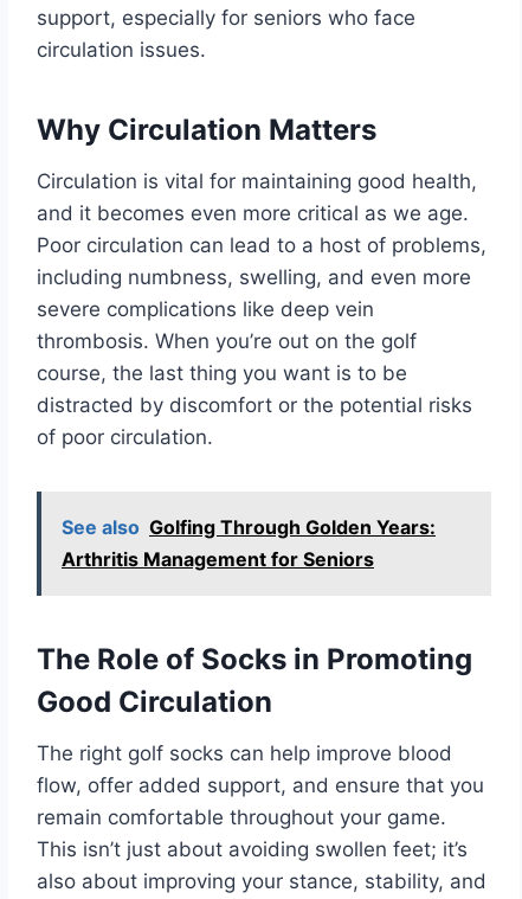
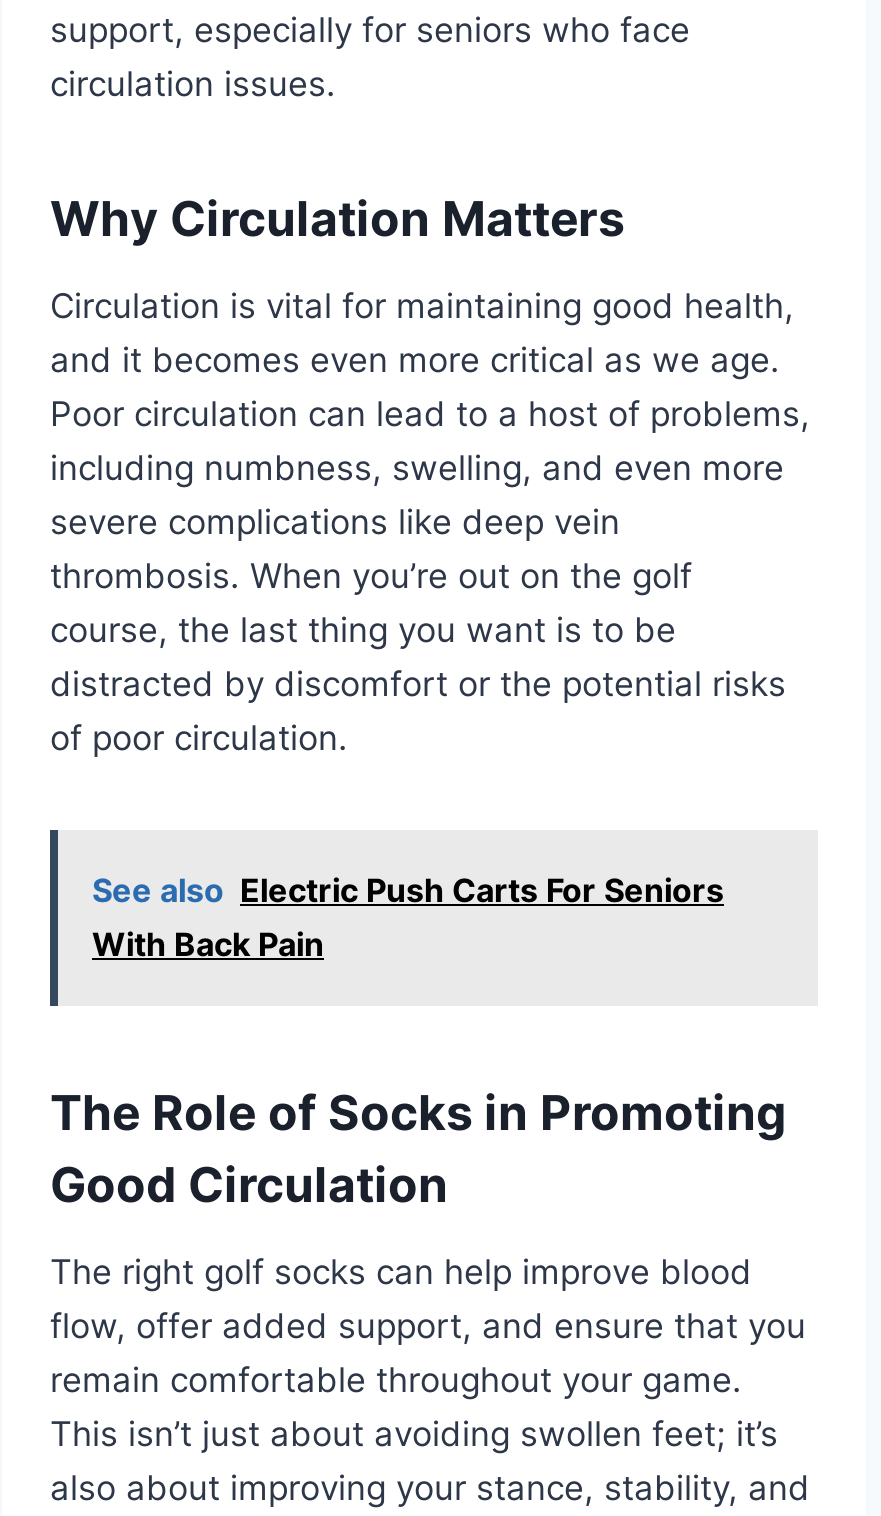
- See also Golfing Through Golden Years:
- Arthritis Management for Seniors
+ See also Electric Push Carts For Seniors
+ With Back Pain
